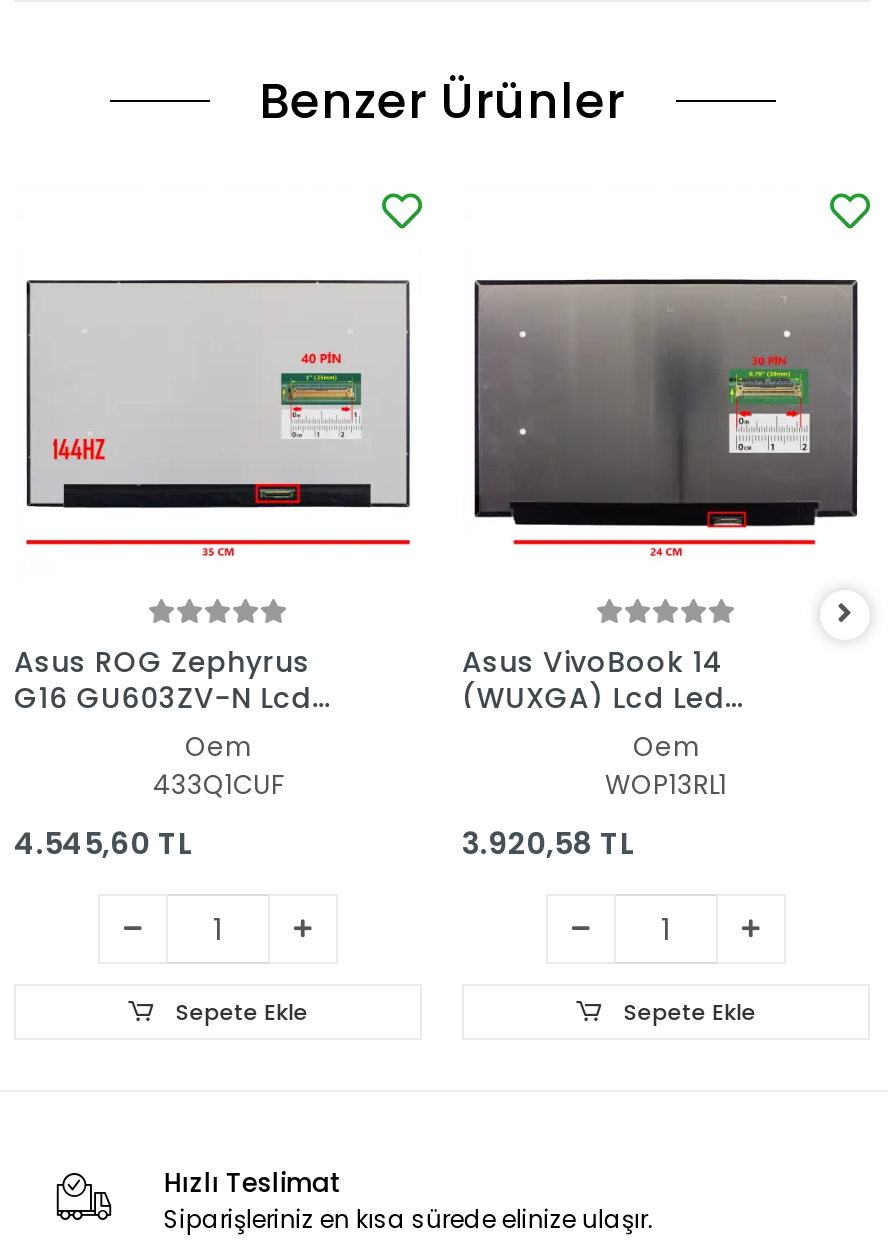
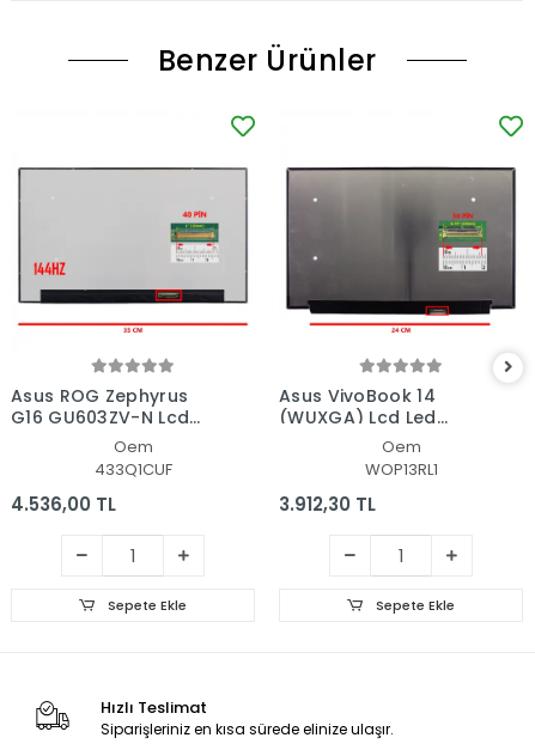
- 4.545,60 TL
+ 4.536,00 TL

- 3.920,58 TL
+ 3.912,30 TL
